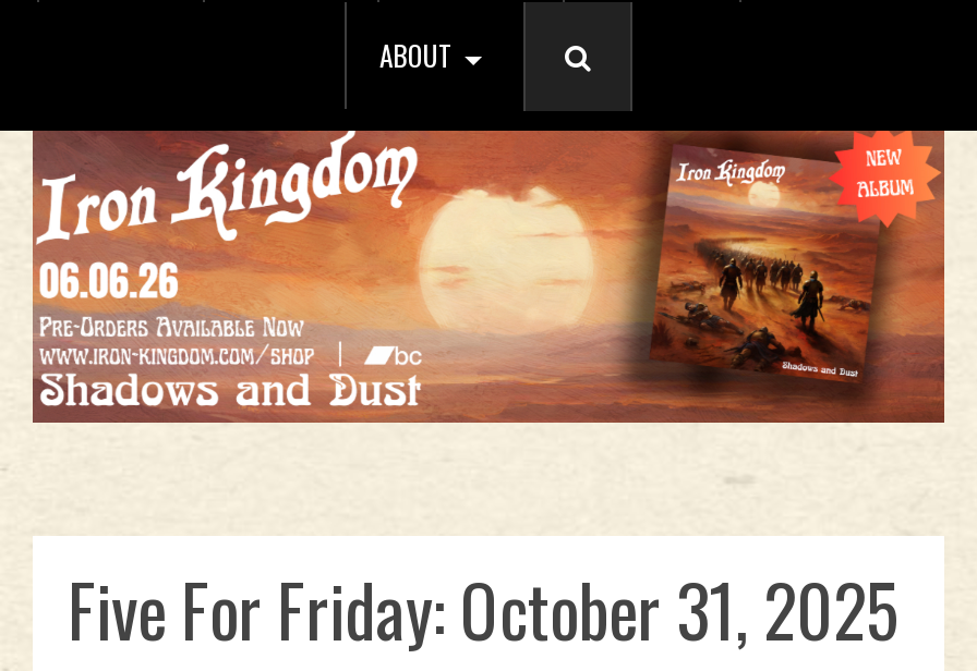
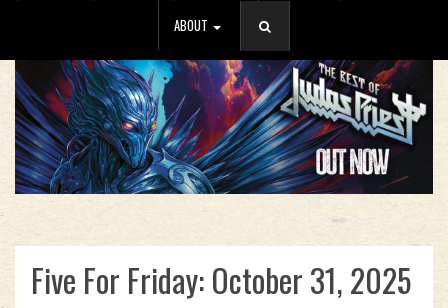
- [image]
+ [image]
